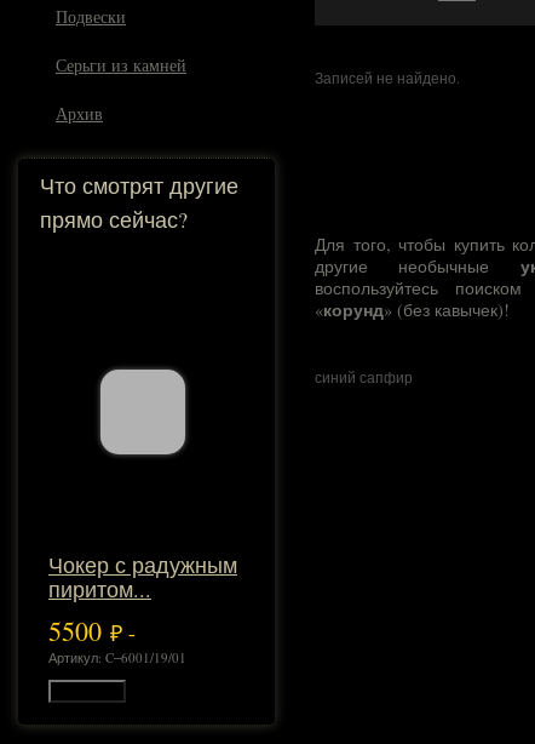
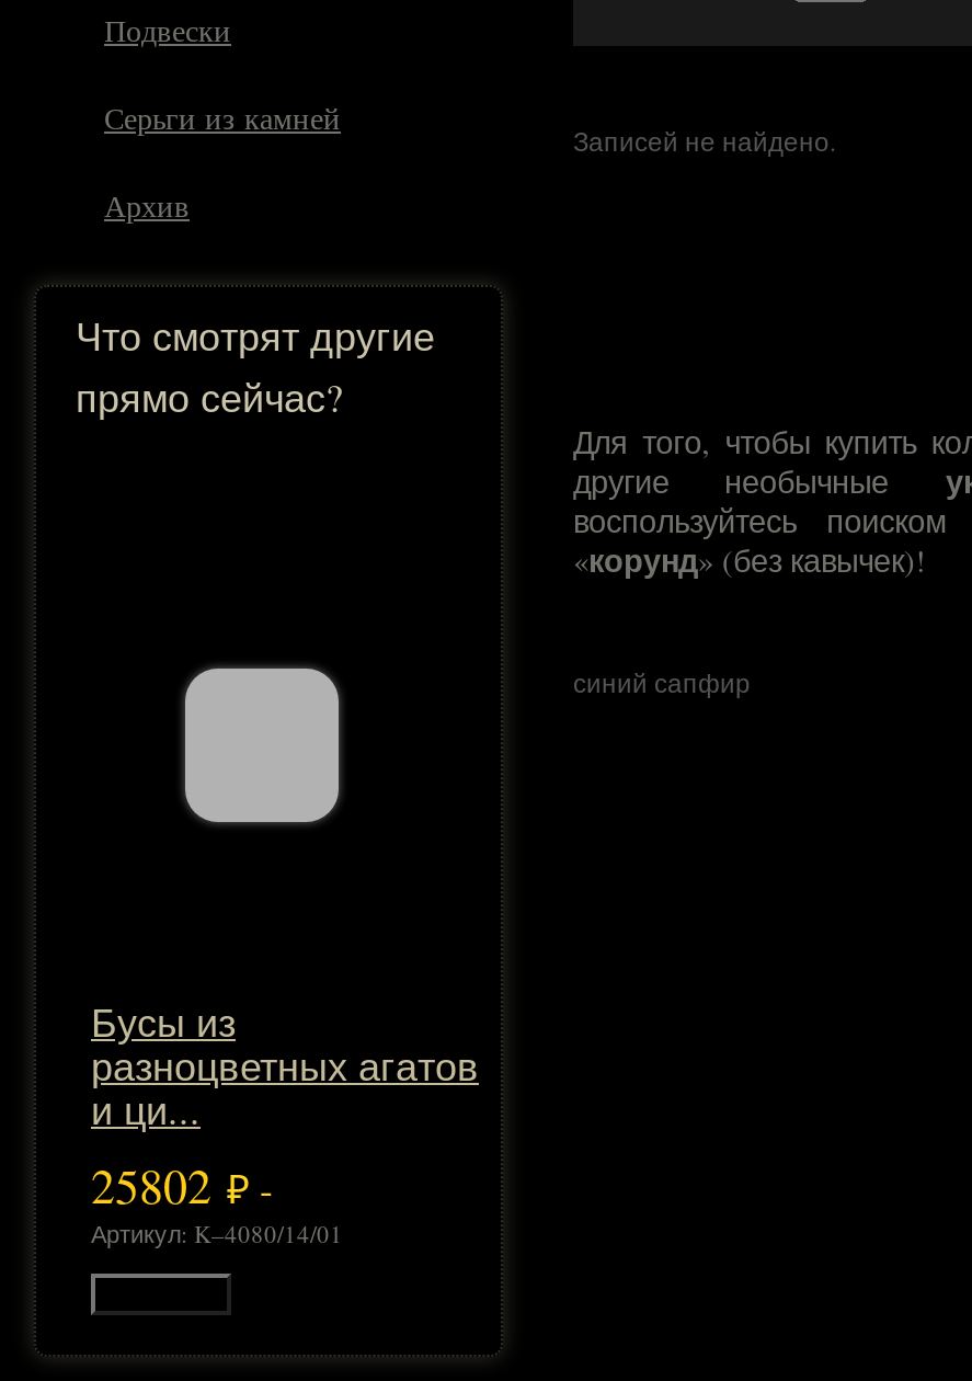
- Чокер с радужным
- пиритом...
- 5500 ₽ -
- Артикул: C‒6001/19/01
+ Бусы из
+ разноцветных агатов
+ и ци...
+ 25802 ₽ -
+ Артикул: K–4080/14/01
